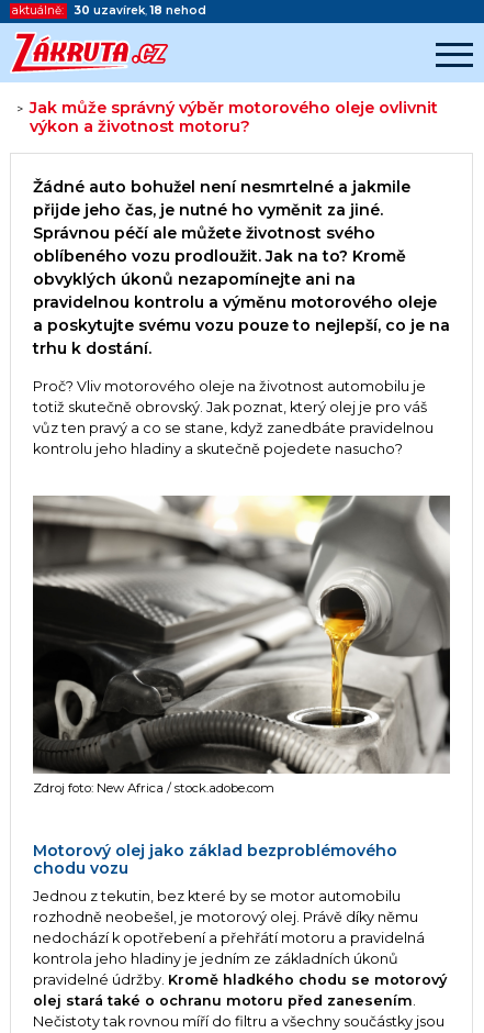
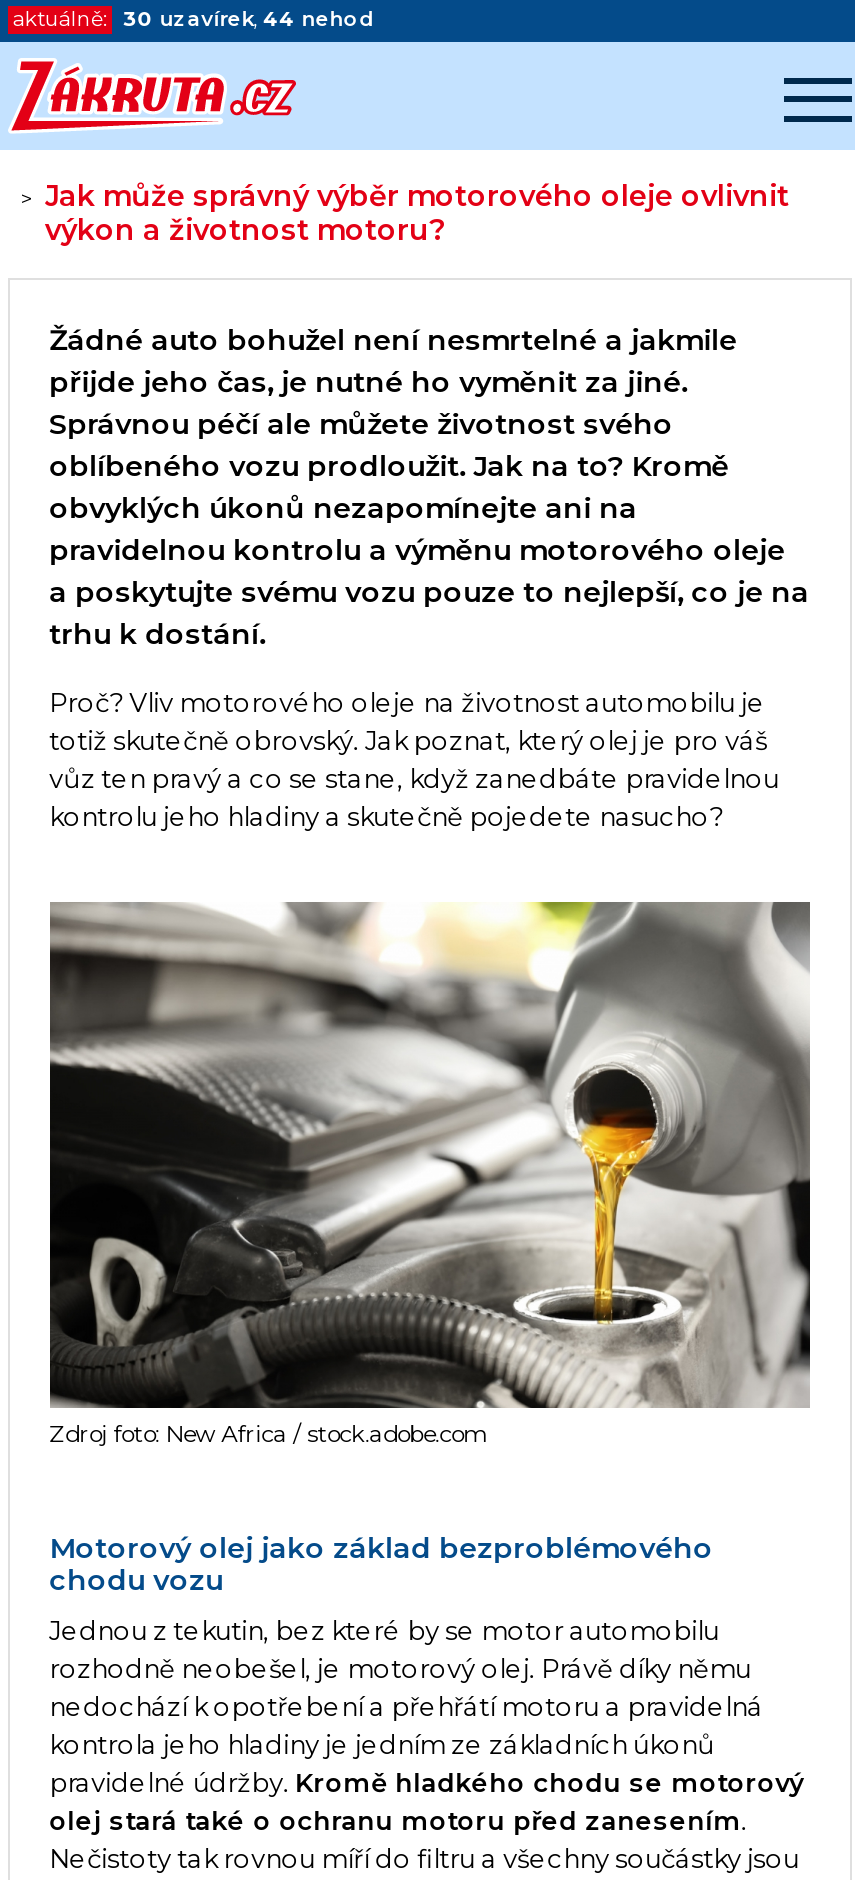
- 30 uzavírek, 18 nehod
+ 30 uzavírek, 44 nehod
